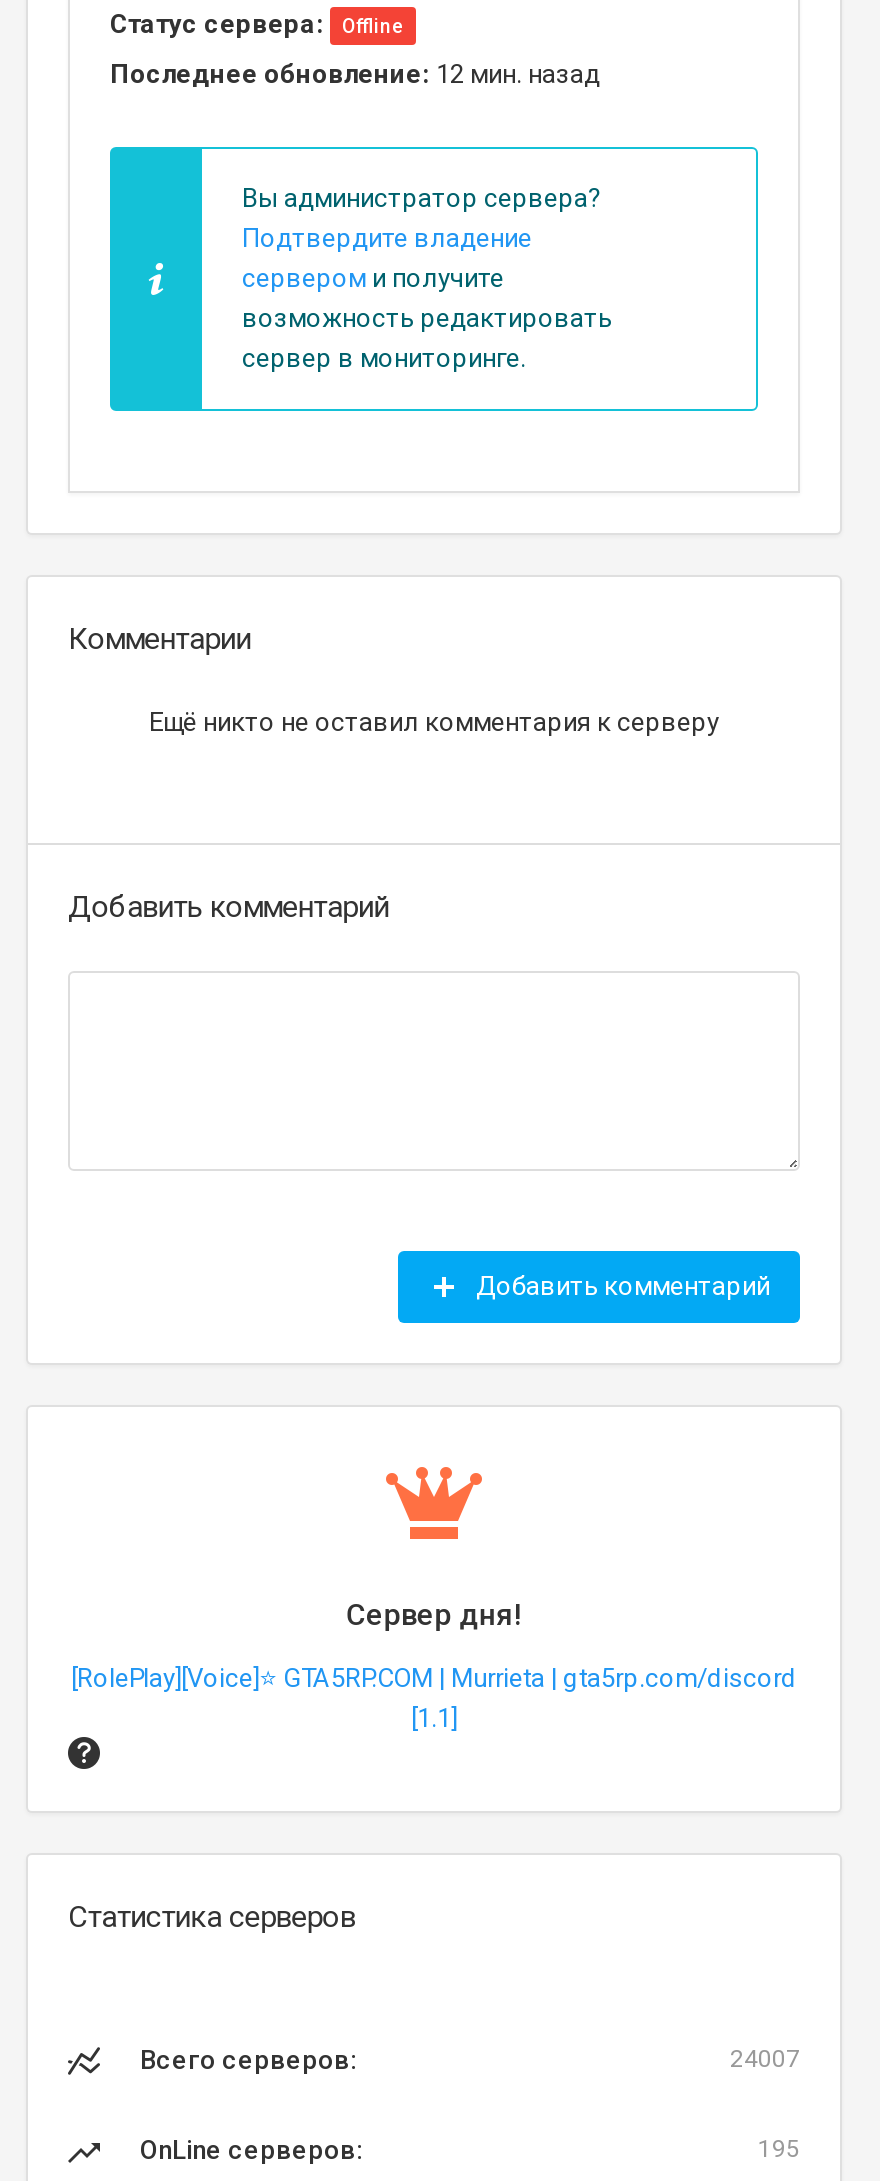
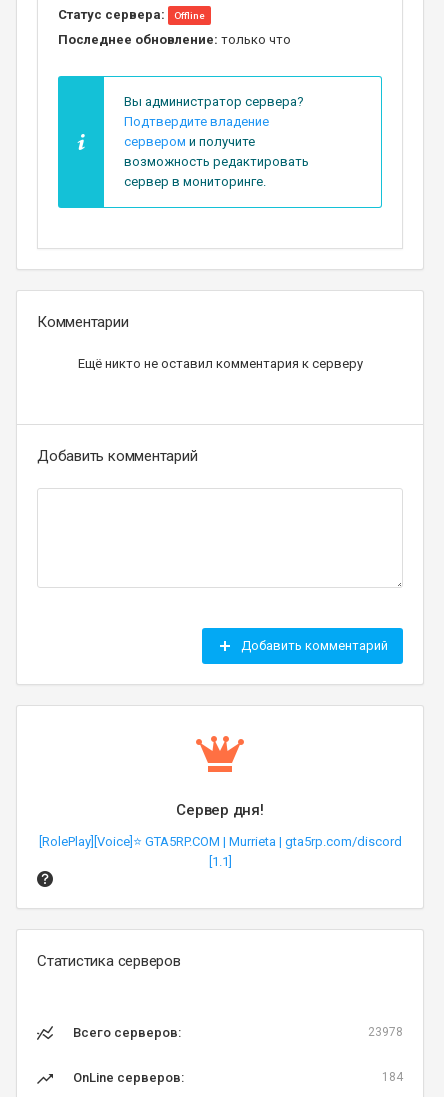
- Последнее обновление: 12 мин. назад
+ Последнее обновление: только что

- 24007
+ 23978

- 195
+ 184
